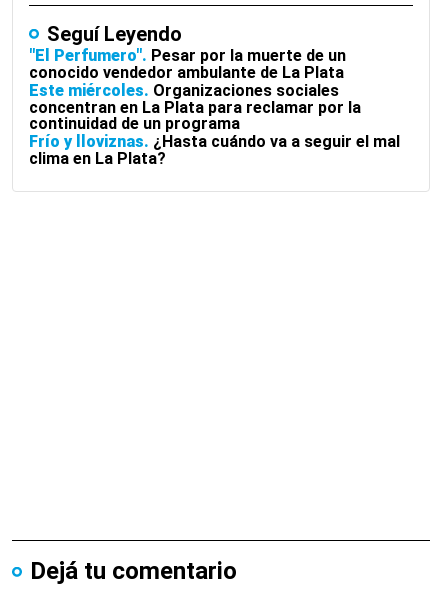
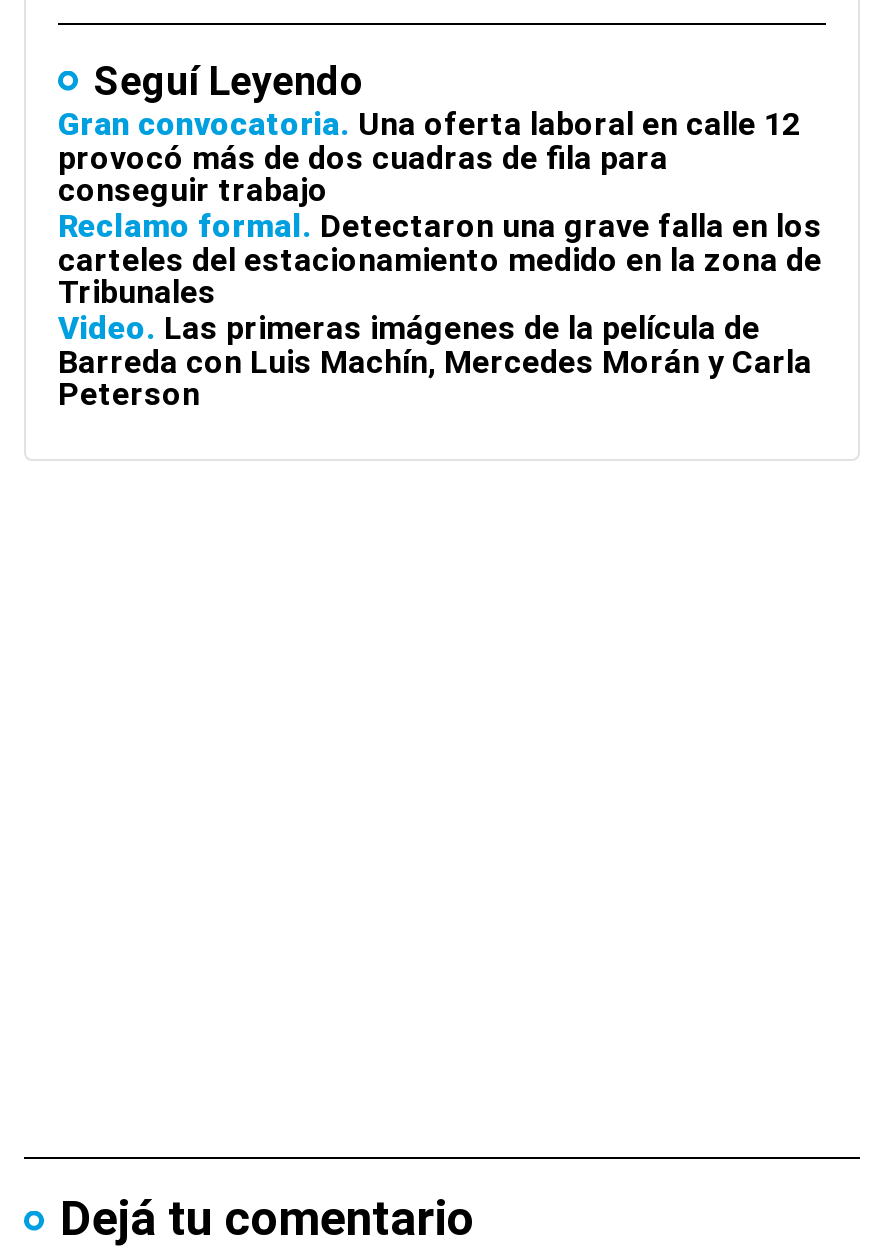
- "El Perfumero" Pesar por la muerte de un
- conocido vendedor ambulante de La Plata
- Este miércoles Organizaciones sociales
- concentran en La Plata para reclamar por la
- continuidad de un programa
- Frío y lloviznas ¿Hasta cuándo va a seguir el mal
- clima en La Plata?
+ Gran convocatoria Una oferta laboral en calle 12
+ provocó más de dos cuadras de fila para
+ conseguir trabajo
+ Reclamo formal Detectaron una grave falla en los
+ carteles del estacionamiento medido en la zona de
+ Tribunales
+ Video Las primeras imágenes de la película de
+ Barreda con Luis Machín, Mercedes Morán y Carla
+ Peterson
